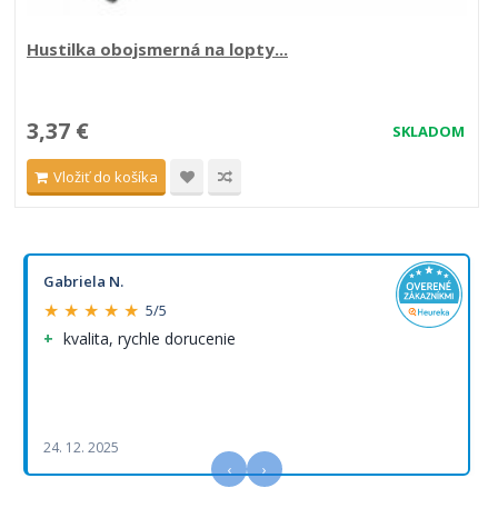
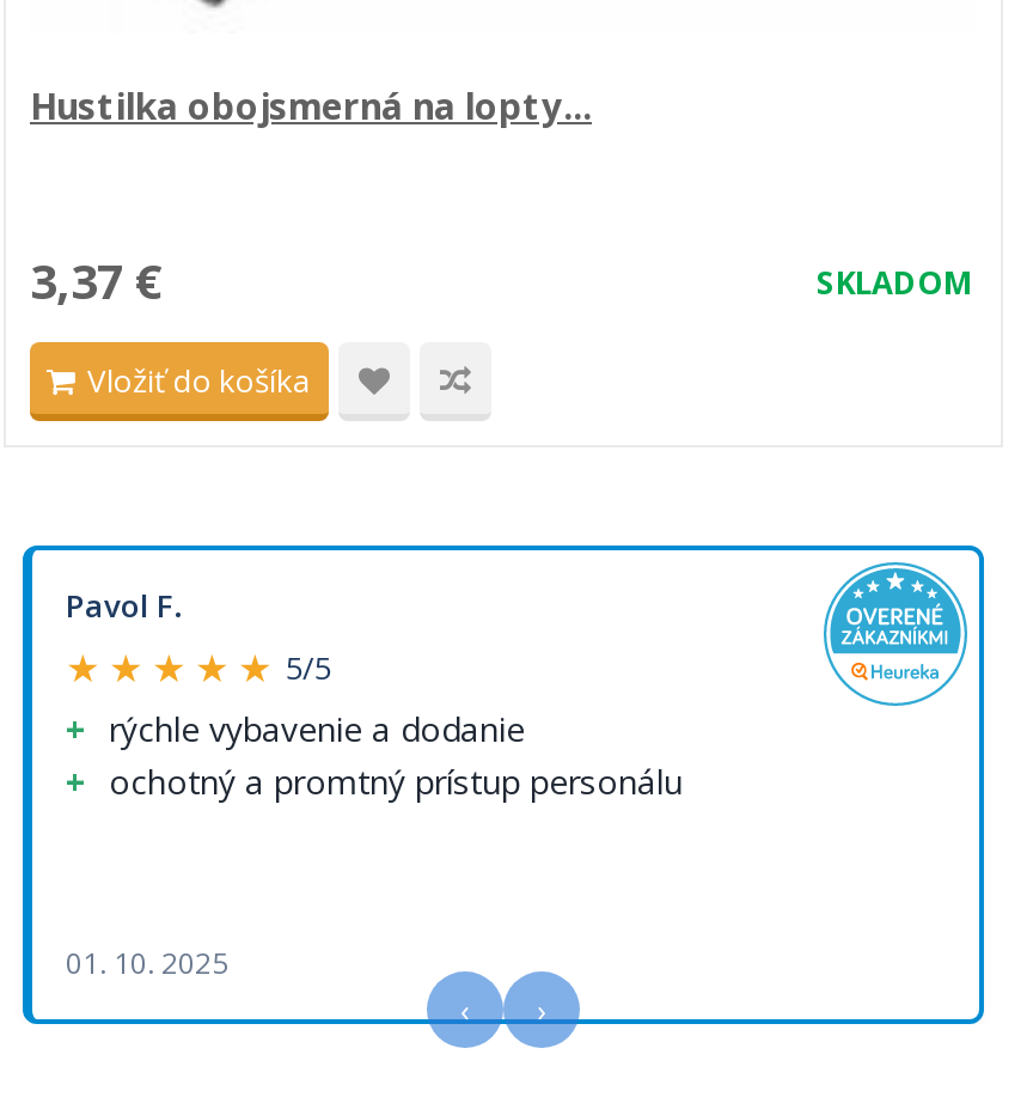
- Gabriela N.
+ Pavol F.

- kvalita, rychle dorucenie
+ rýchle vybavenie a dodanie
+ ochotný a promtný prístup personálu

- 24. 12. 2025
+ 01. 10. 2025
